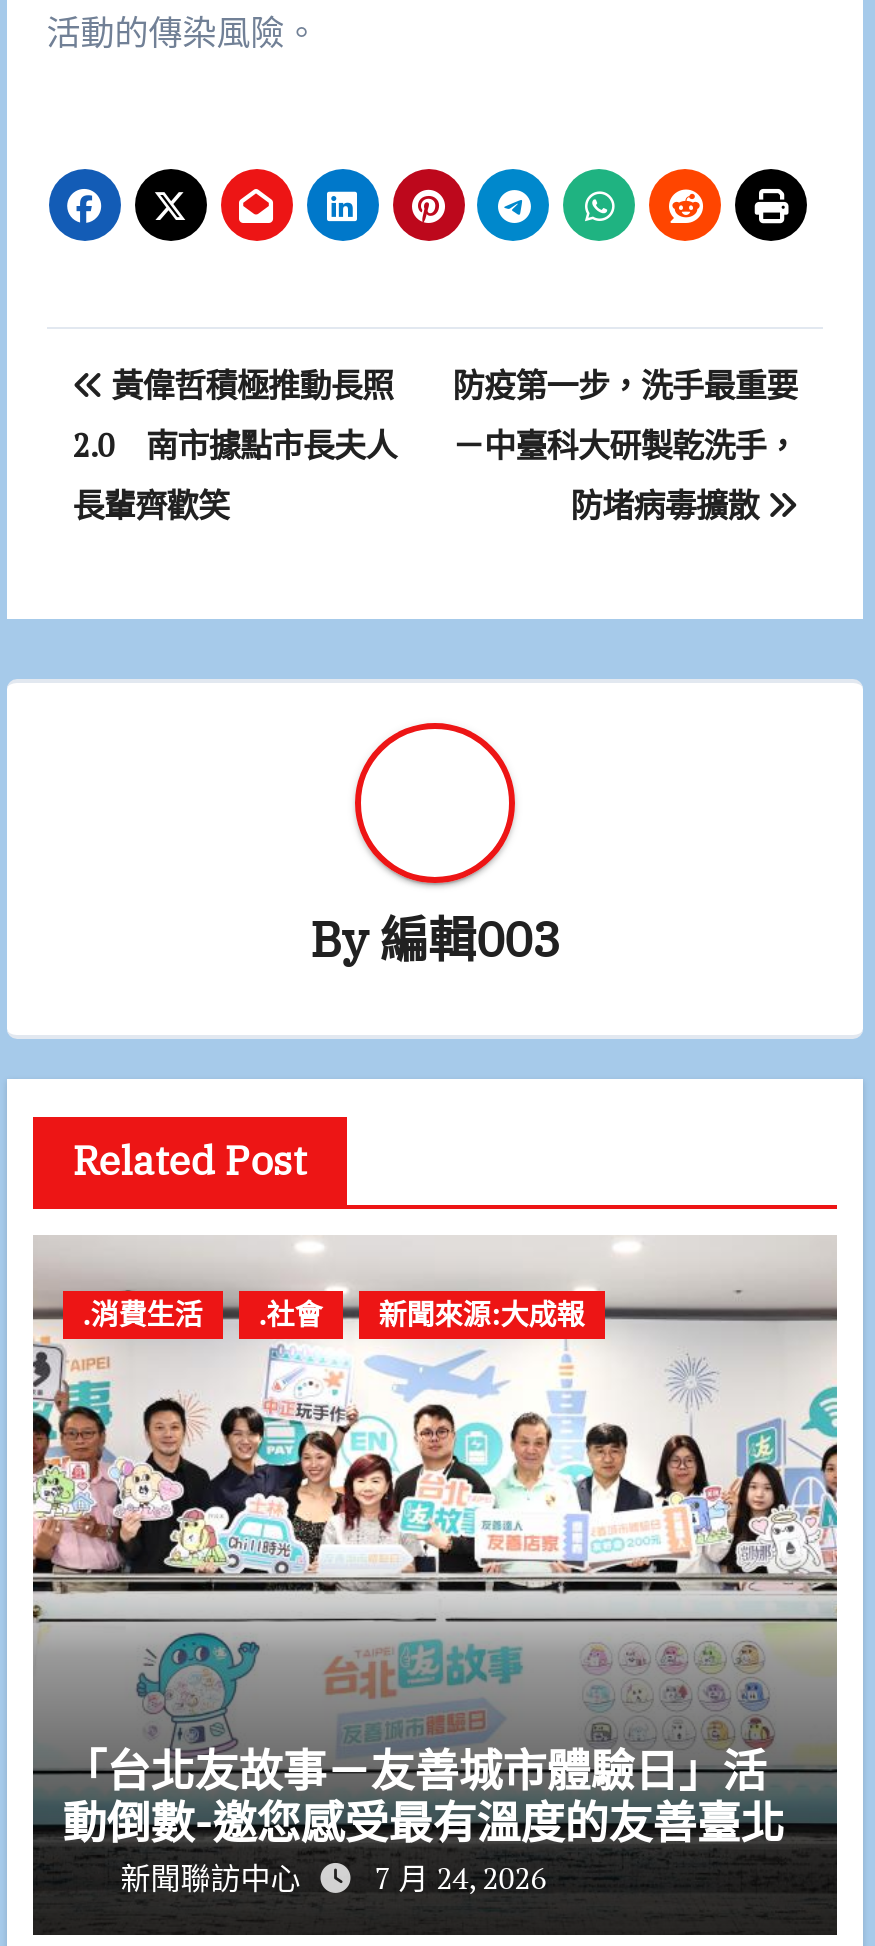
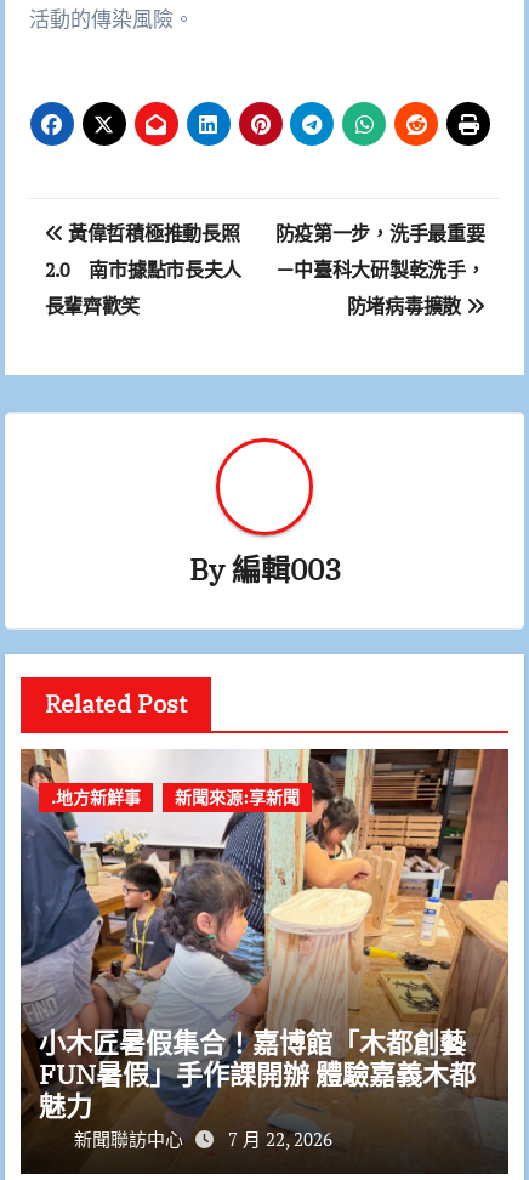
- [image]
- .消費生活
- .社會
- 新聞來源:大成報
+ [image]
+ .地方新鮮事
+ 新聞來源:享新聞

- 「台北友故事－友善城市體驗日」活
- 動倒數-邀您感受最有溫度的友善臺北
+ 小木匠暑假集合！嘉博館「木都創藝
+ FUN暑假」手作課開辦 體驗嘉義木都
+ 魅力

- 新聞聯訪中心 7 月 24, 2026
+ 新聞聯訪中心 7 月 22, 2026
